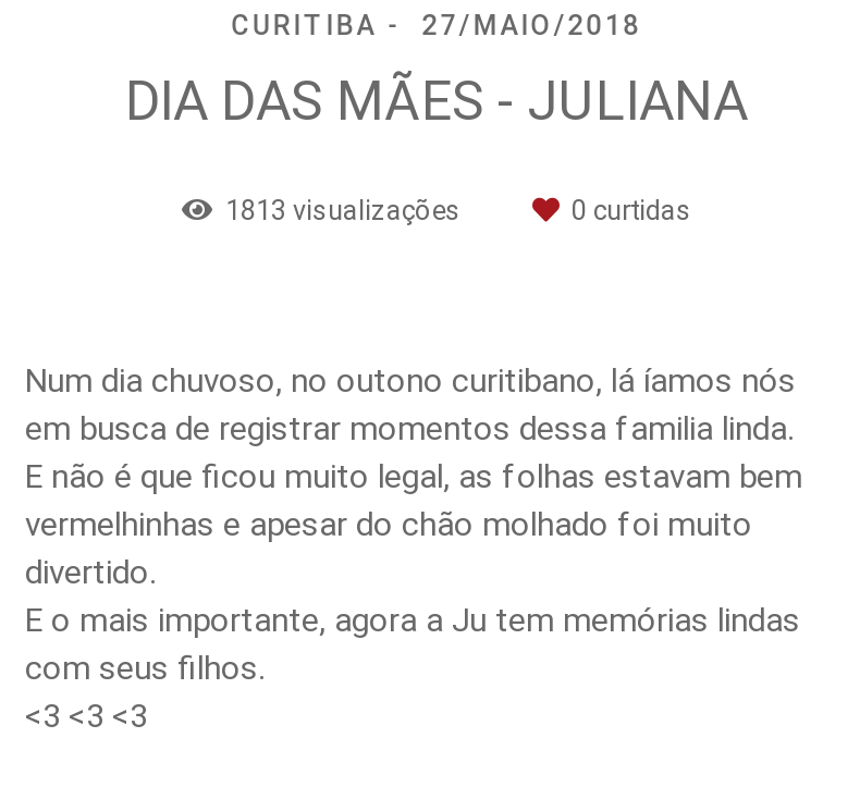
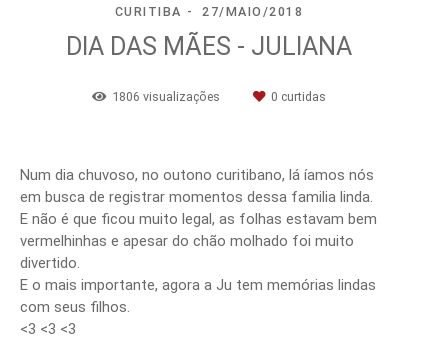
- 1813 visualizações
+ 1806 visualizações
